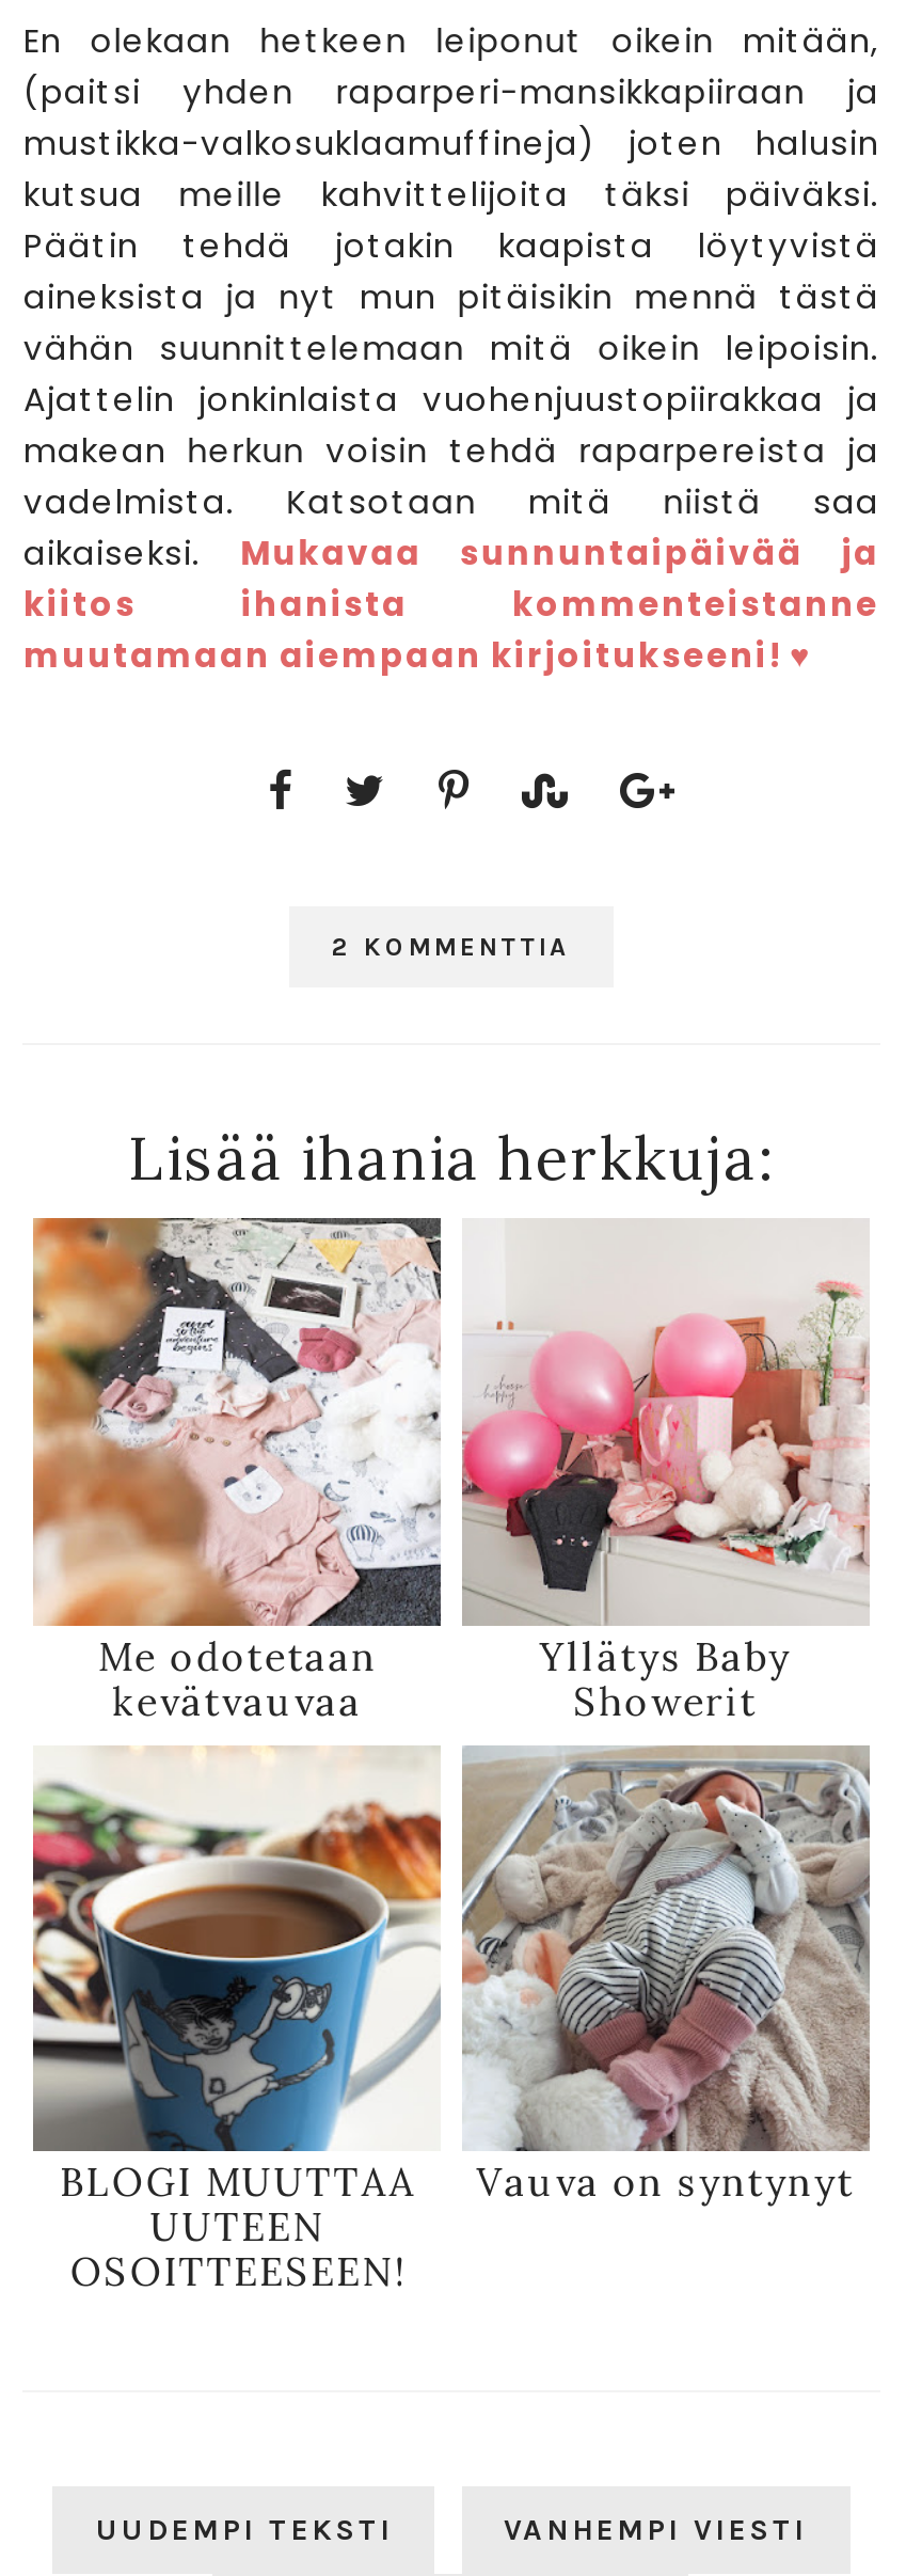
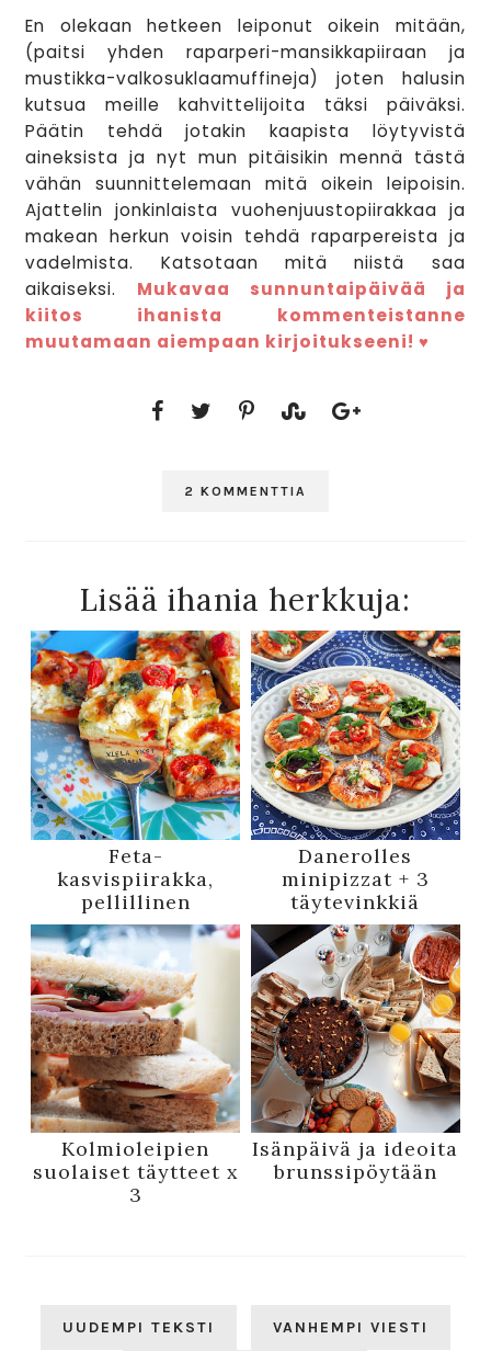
- [image]
- Me odotetaan
- kevätvauvaa
+ [image]
+ Feta-
+ kasvispiirakka,
+ pellillinen

- [image]
- Yllätys Baby
- Showerit
+ [image]
+ Danerolles
+ minipizzat + 3
+ täytevinkkiä

- [image]
- BLOGI MUUTTAA
- UUTEEN
- OSOITTEESEEN!
+ [image]
+ Kolmioleipien
+ suolaiset täytteet x
+ 3

- [image]
- Vauva on syntynyt
+ [image]
+ Isänpäivä ja ideoita
+ brunssipöytään
